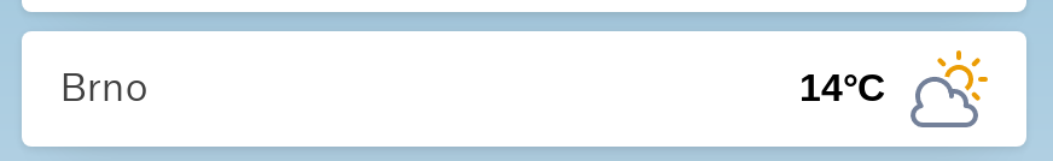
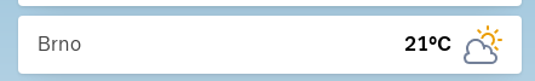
- 14°C
+ 21°C
